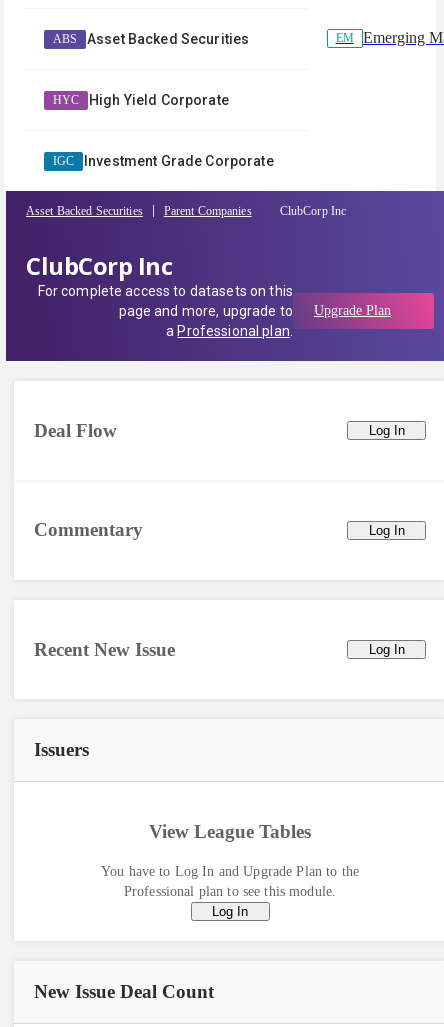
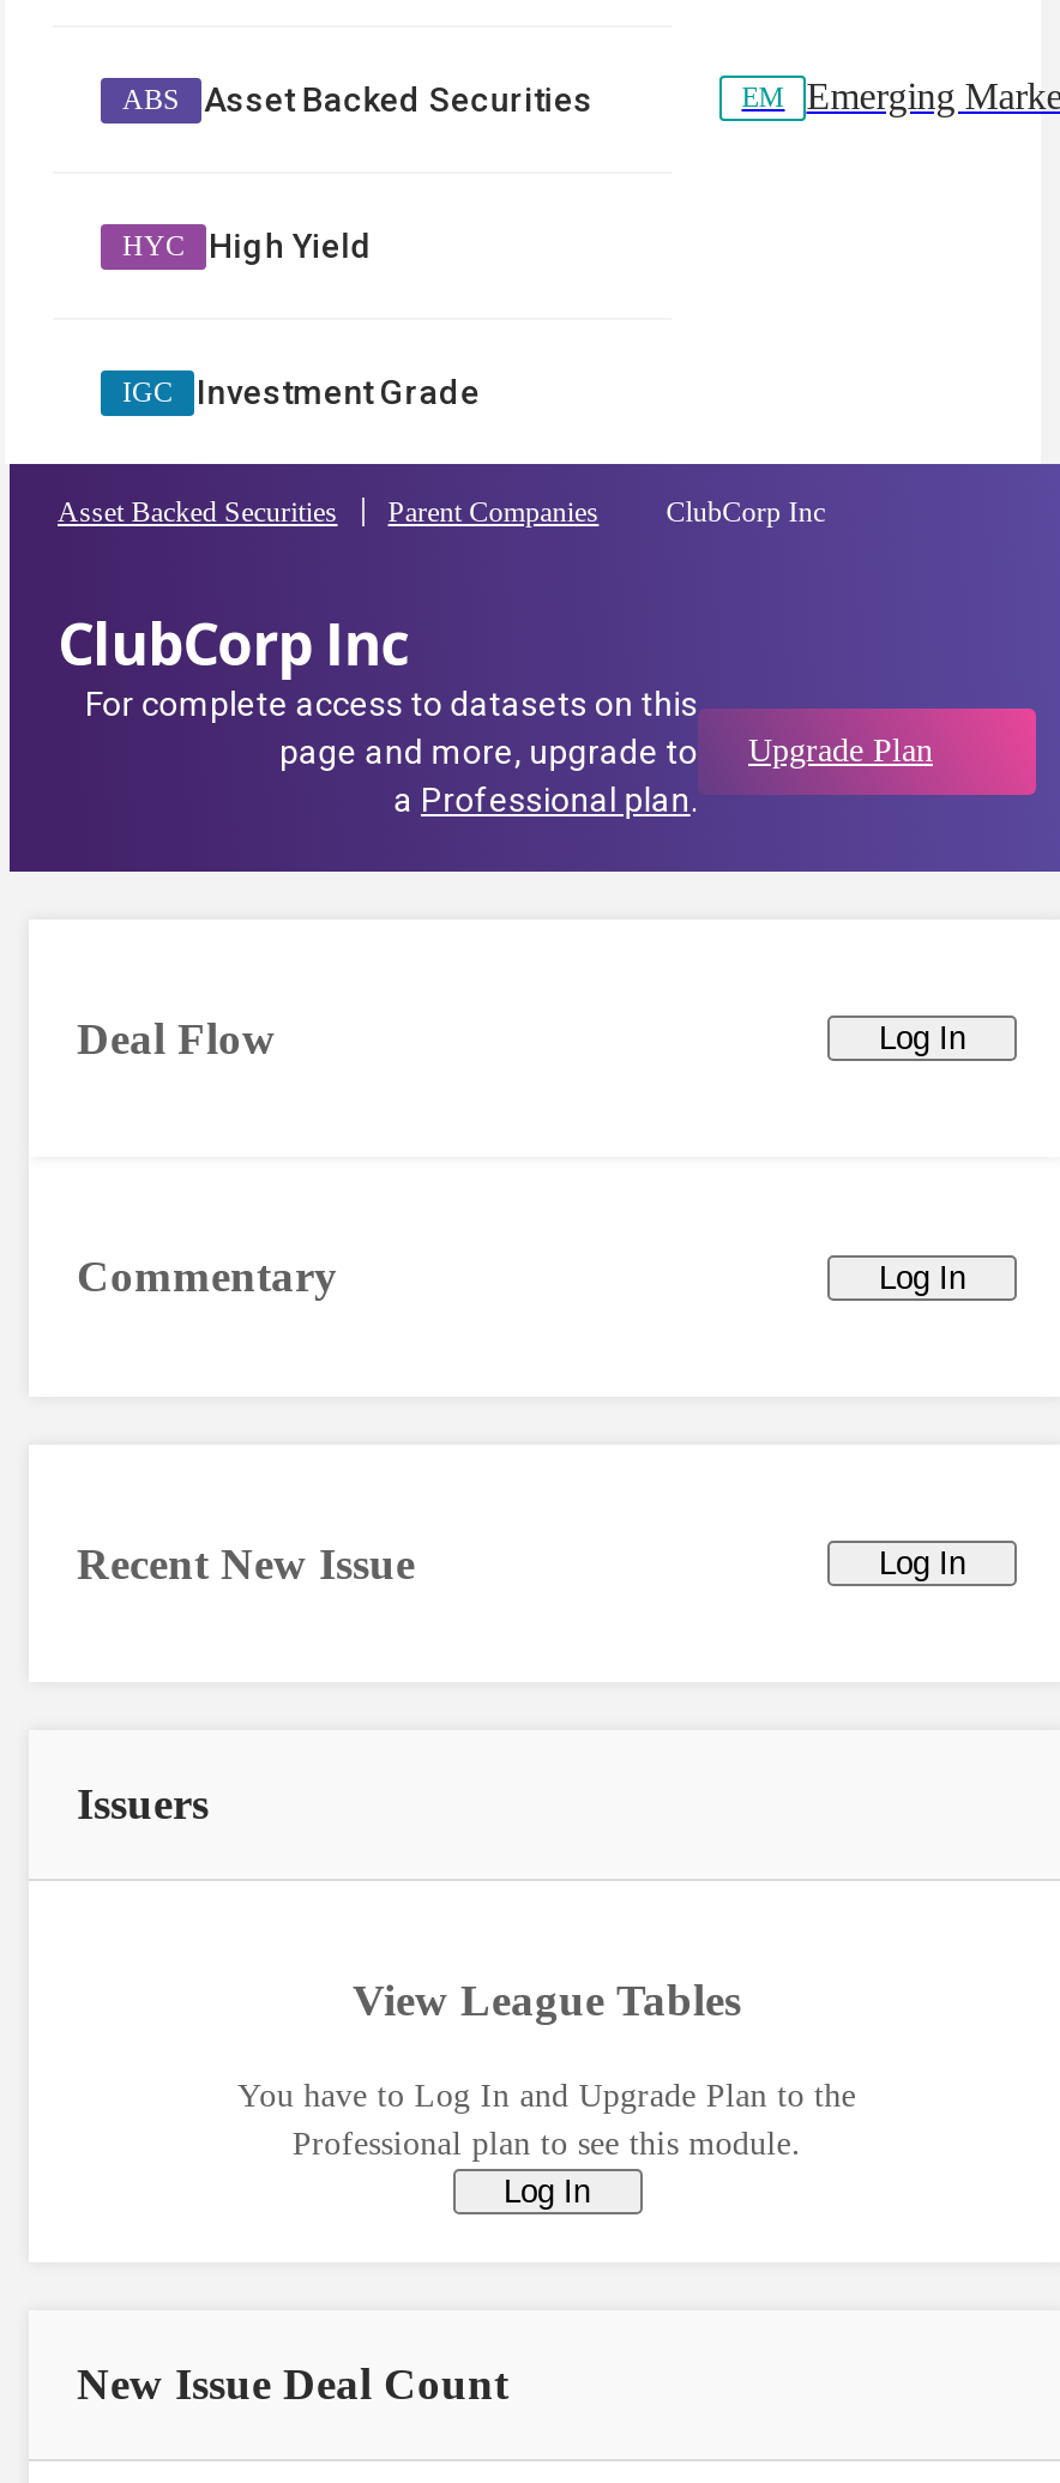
- High Yield Corporate
+ High Yield

- Investment Grade Corporate
+ Investment Grade
